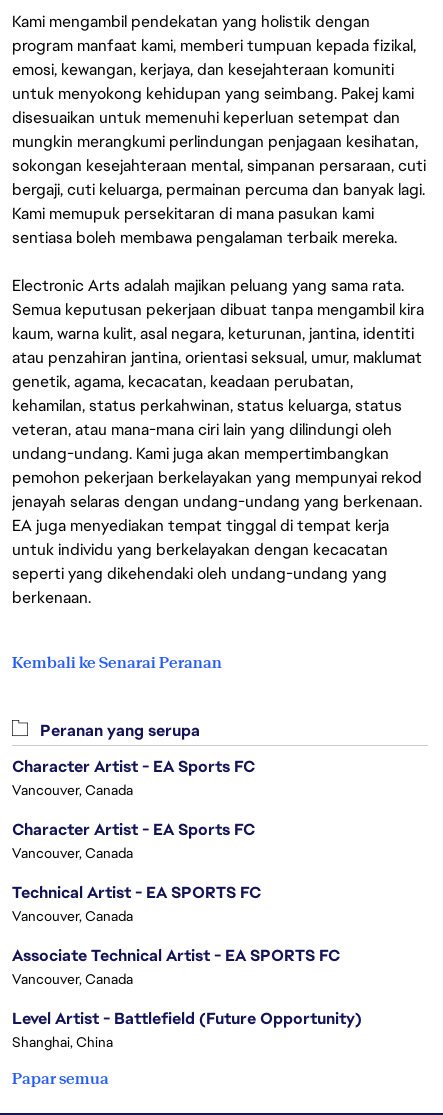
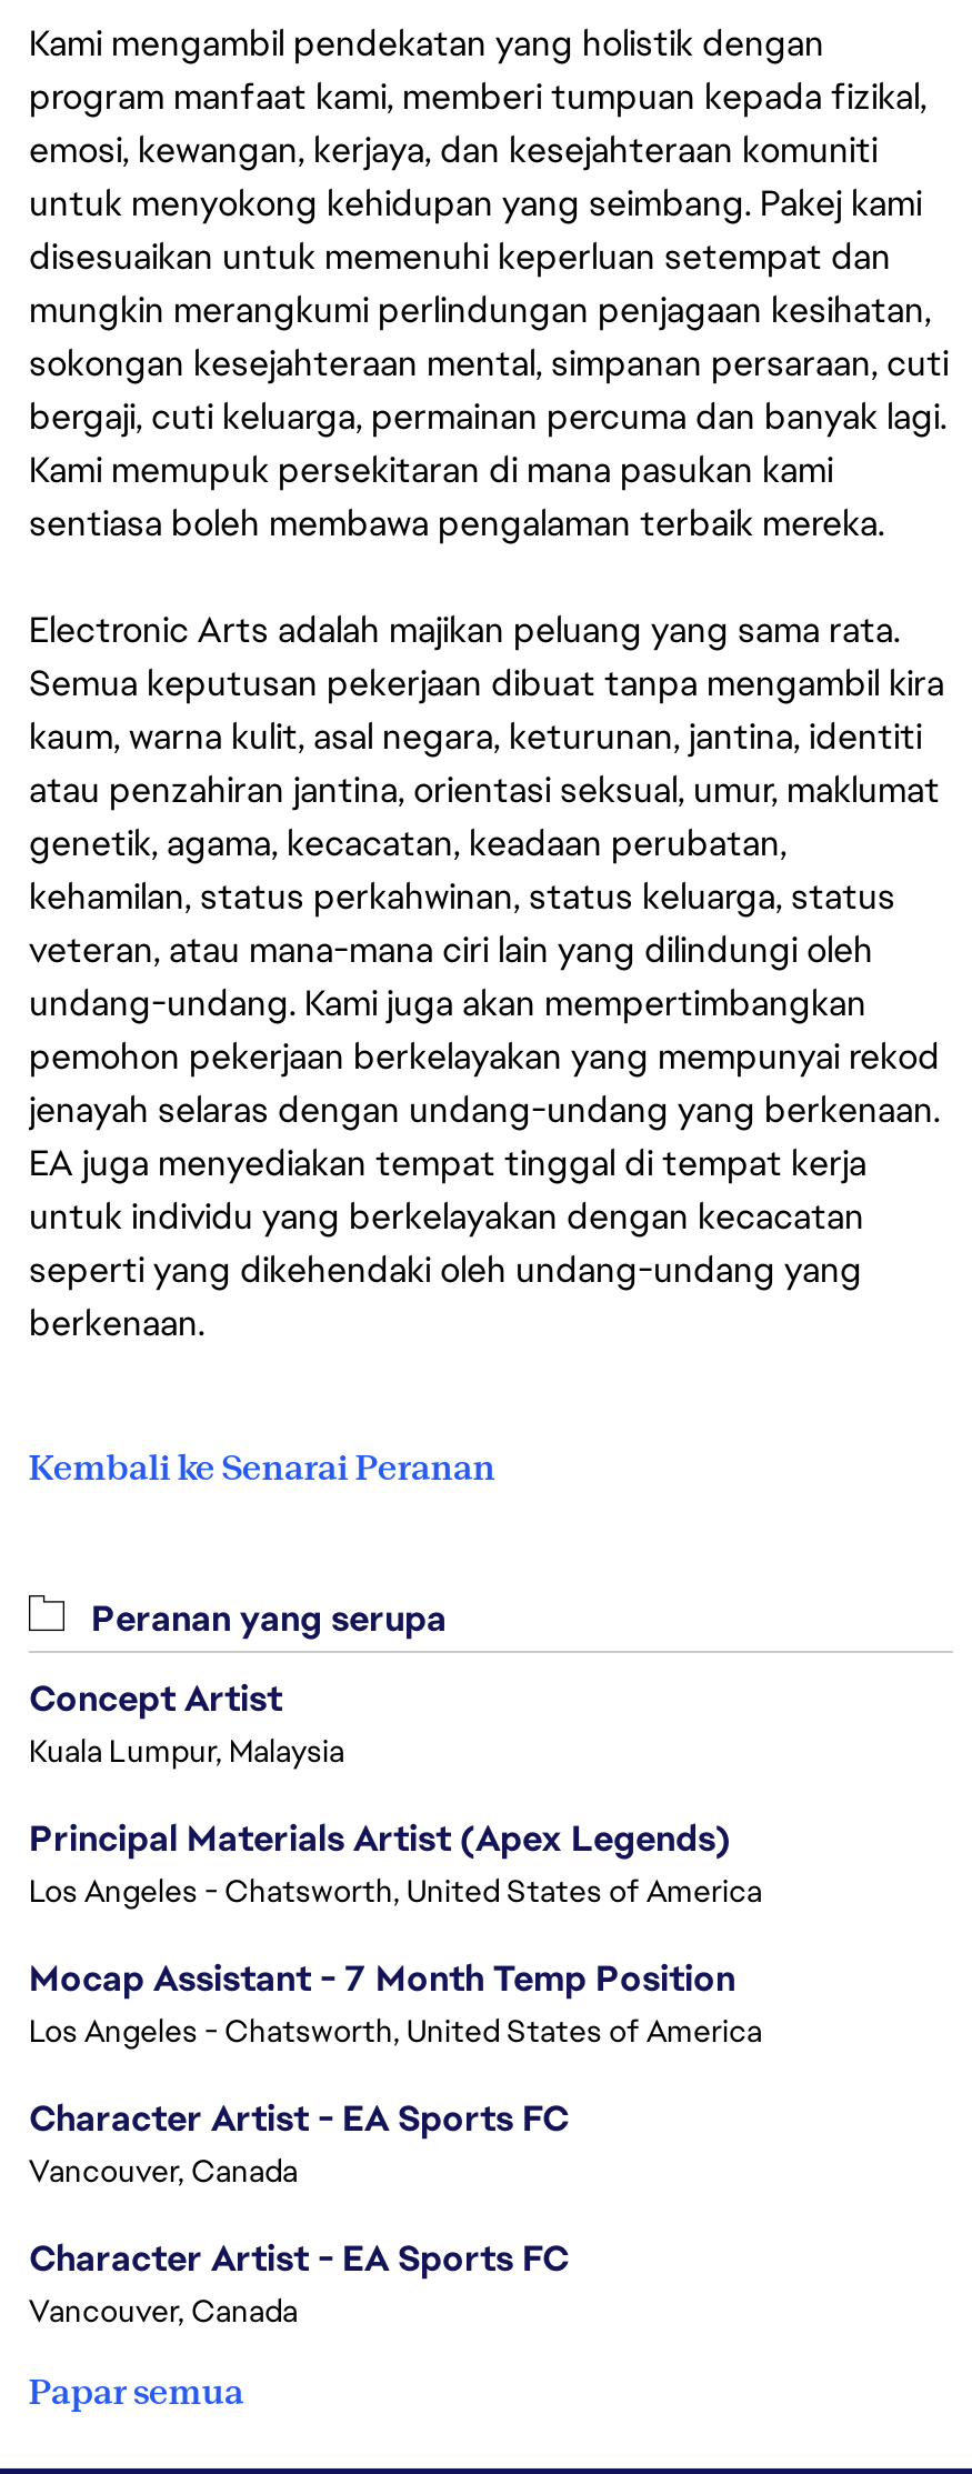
+ Concept Artist
+ Kuala Lumpur, Malaysia
+ Principal Materials Artist (Apex Legends)
+ Los Angeles - Chatsworth, United States of America
+ Mocap Assistant - 7 Month Temp Position
+ Los Angeles - Chatsworth, United States of America

moved down: Character Artist - EA Sports FC | Vancouver, Canada | Character Artist - EA Sports FC | Vancouver, Canada

- Technical Artist - EA SPORTS FC
- Vancouver, Canada
- Associate Technical Artist - EA SPORTS FC
- Vancouver, Canada
- Level Artist - Battlefield (Future Opportunity)
- Shanghai, China
